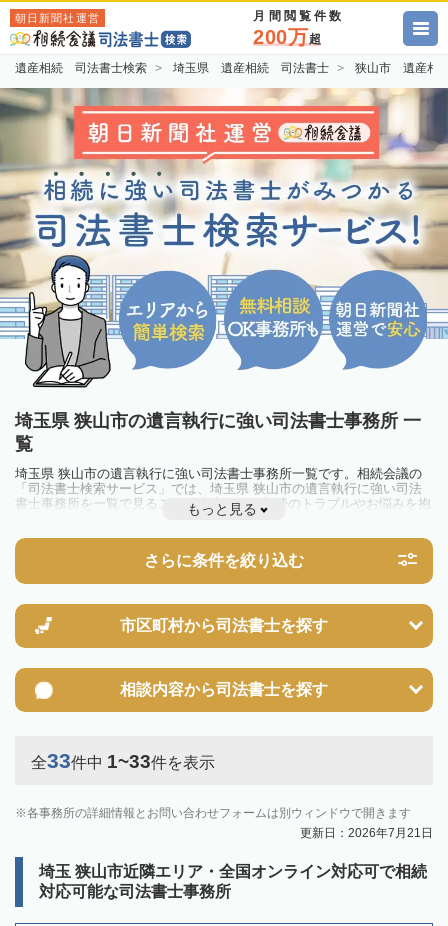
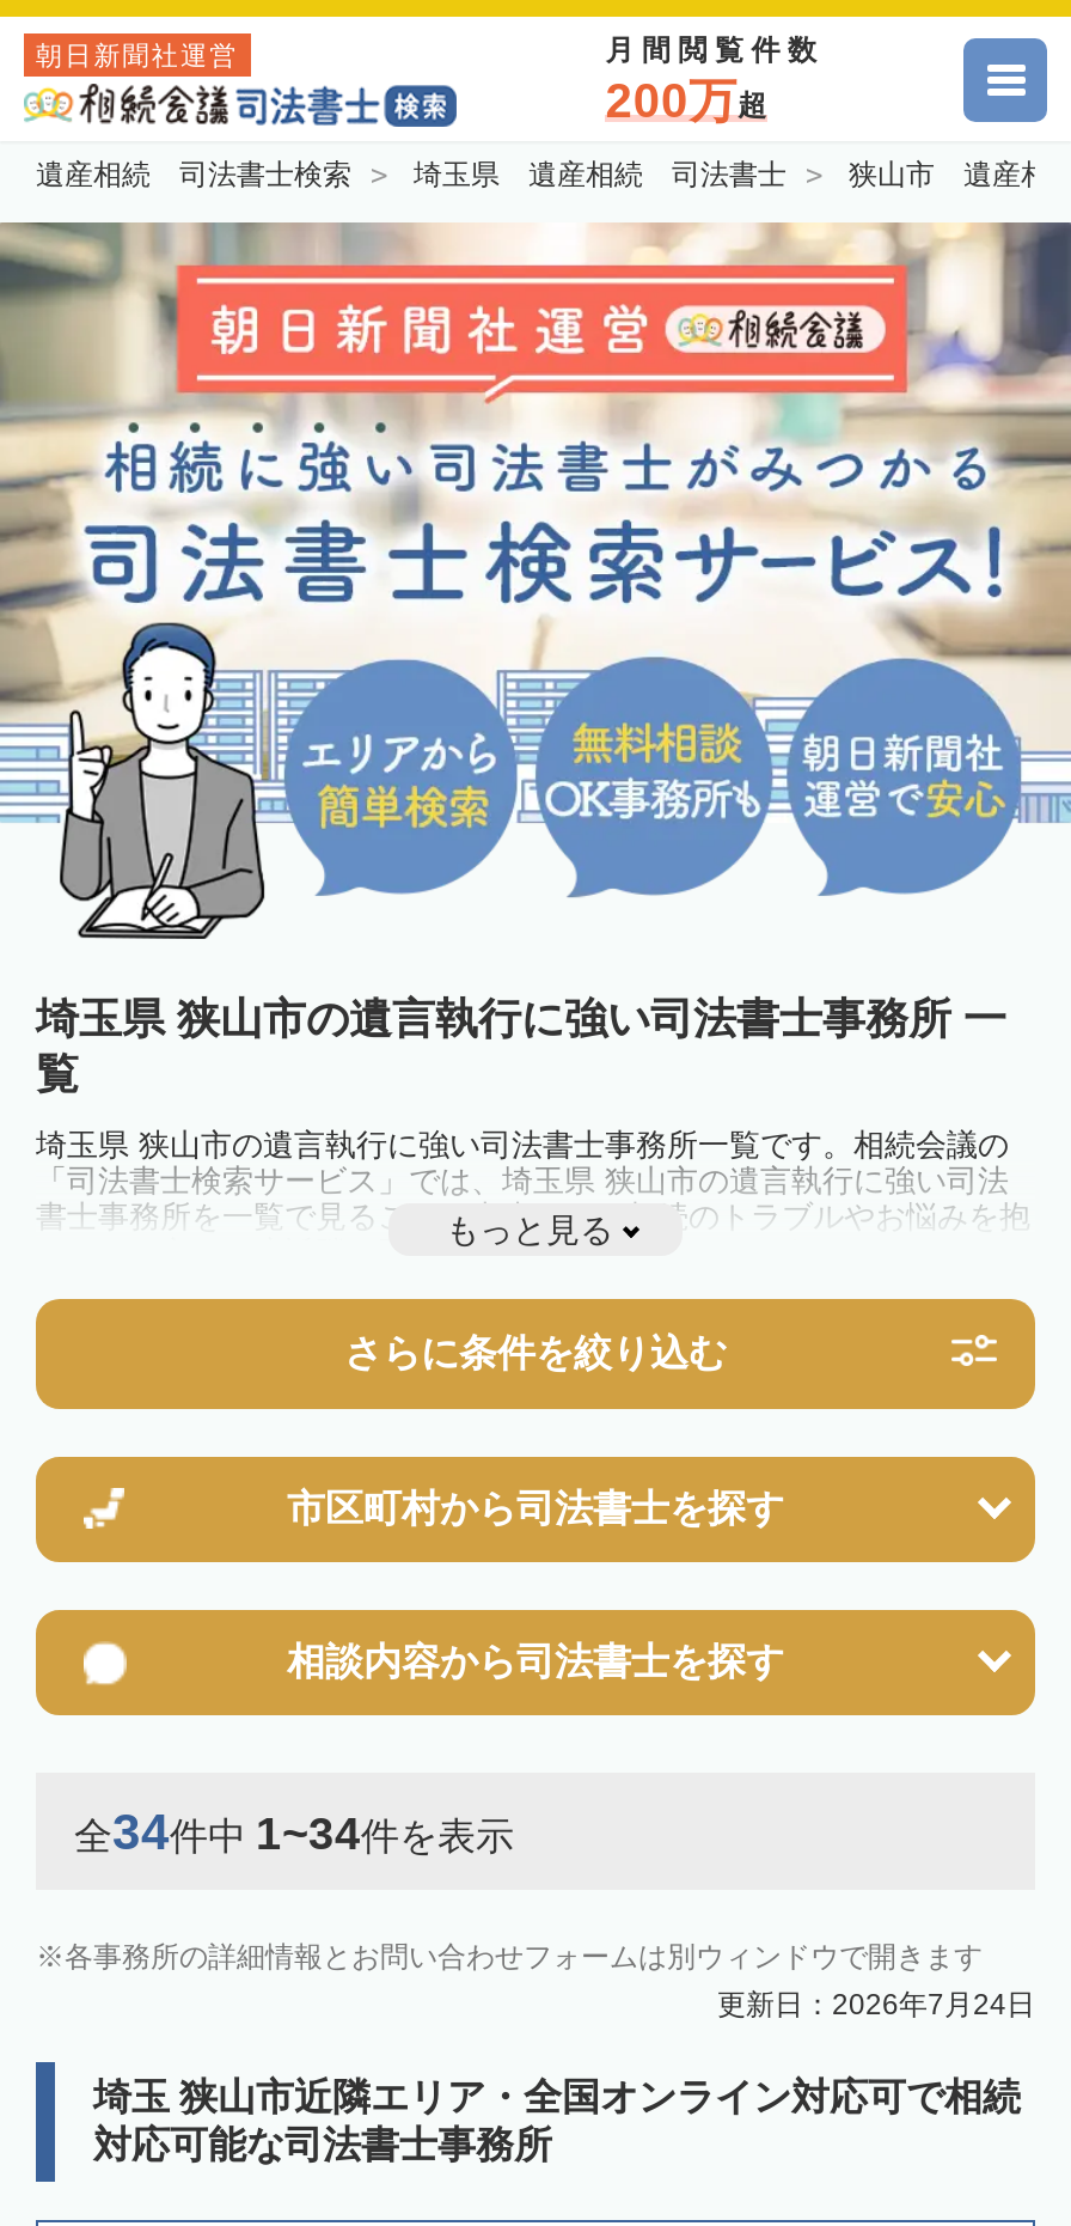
- 全33件中1~33件を表示
+ 全34件中1~34件を表示

- 更新日：2026年7月21日
+ 更新日：2026年7月24日
